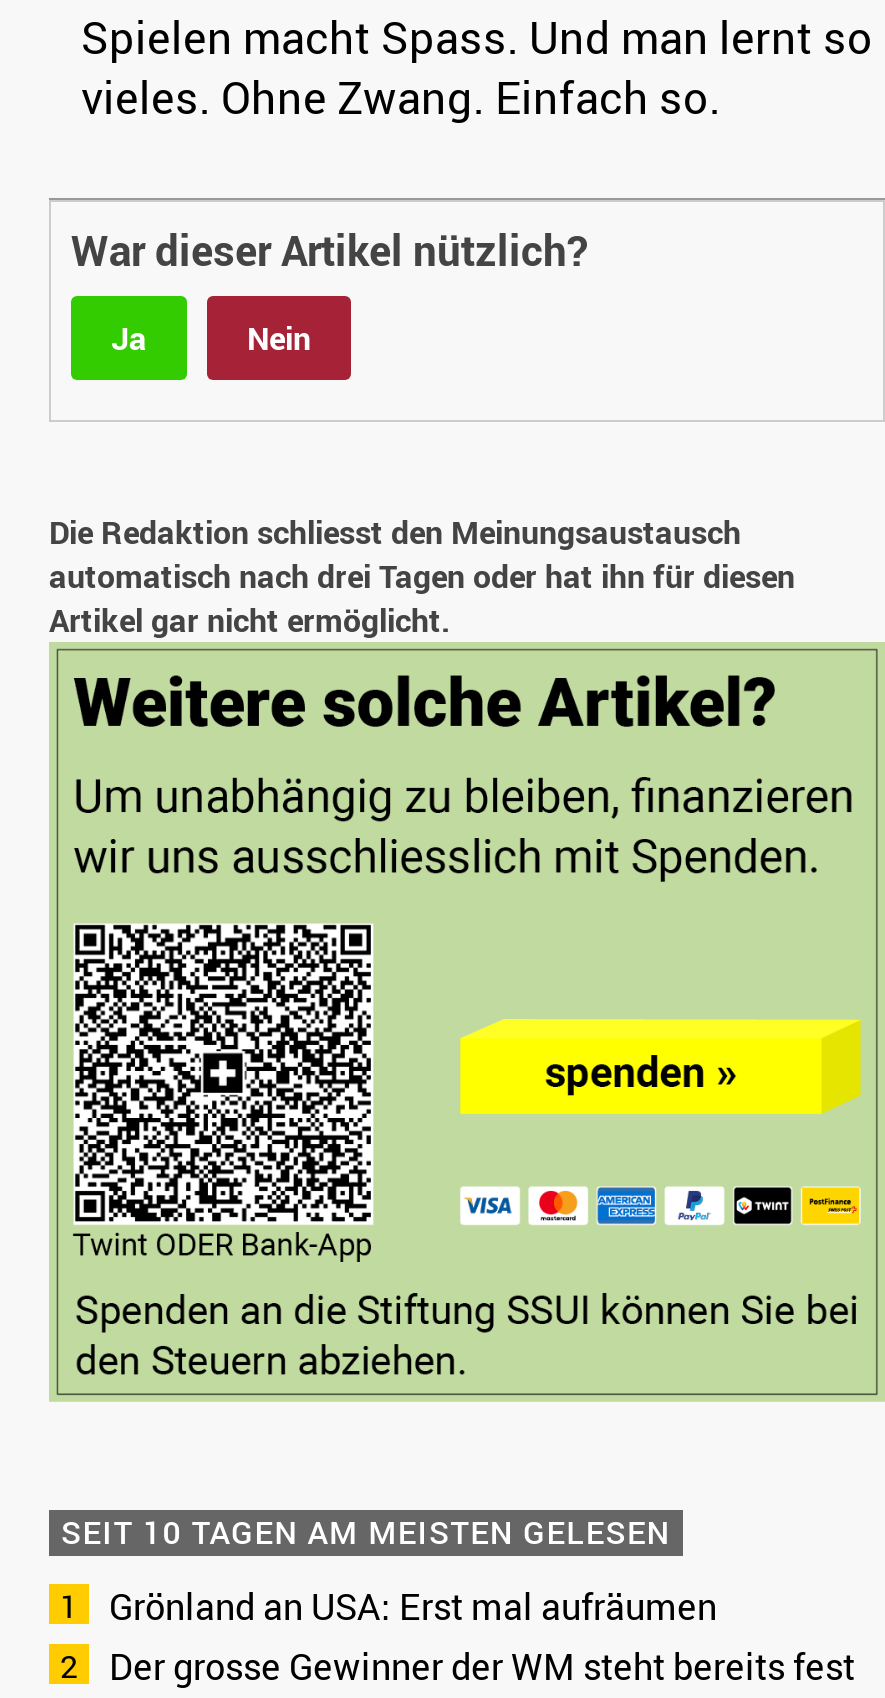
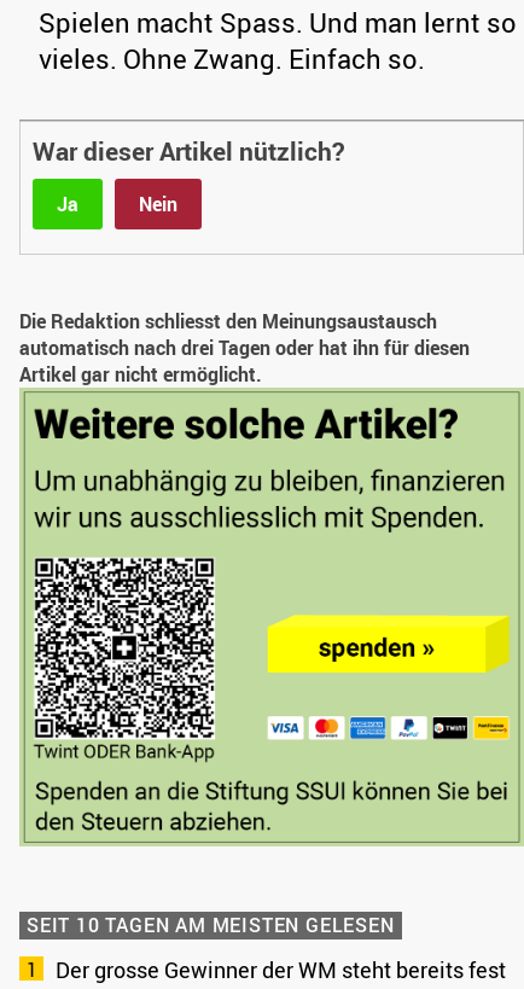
- Grönland an USA: Erst mal aufräumen
